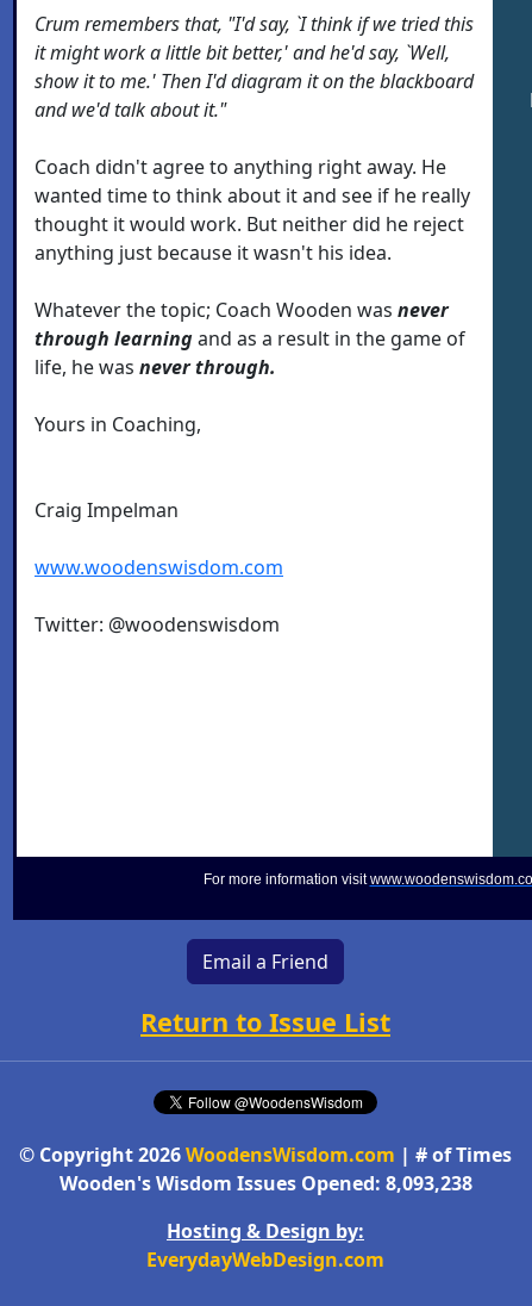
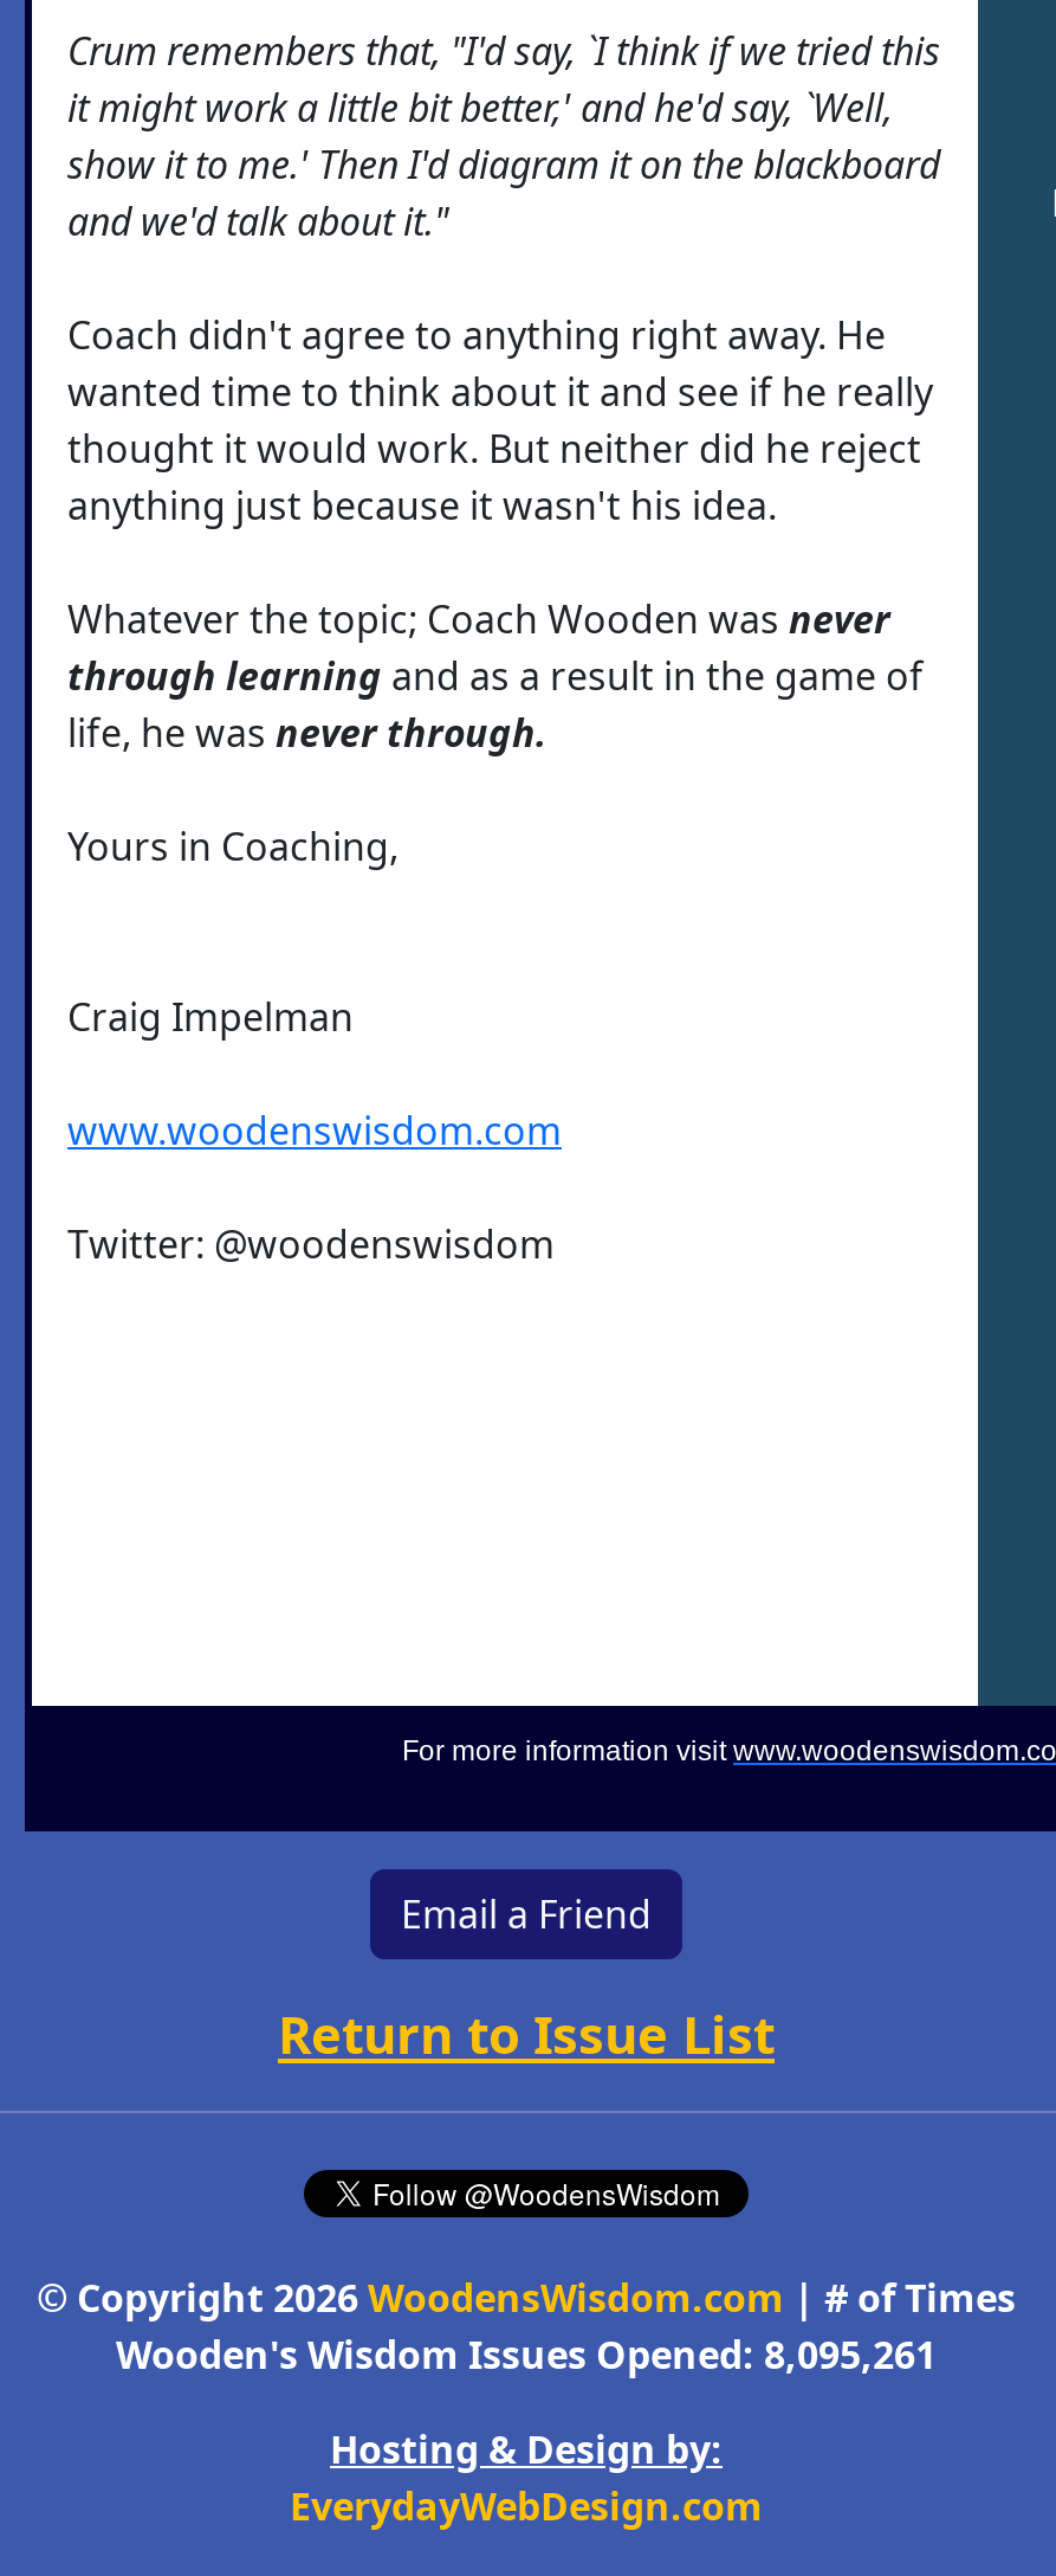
- Wooden's Wisdom Issues Opened: 8,093,238
+ Wooden's Wisdom Issues Opened: 8,095,261
